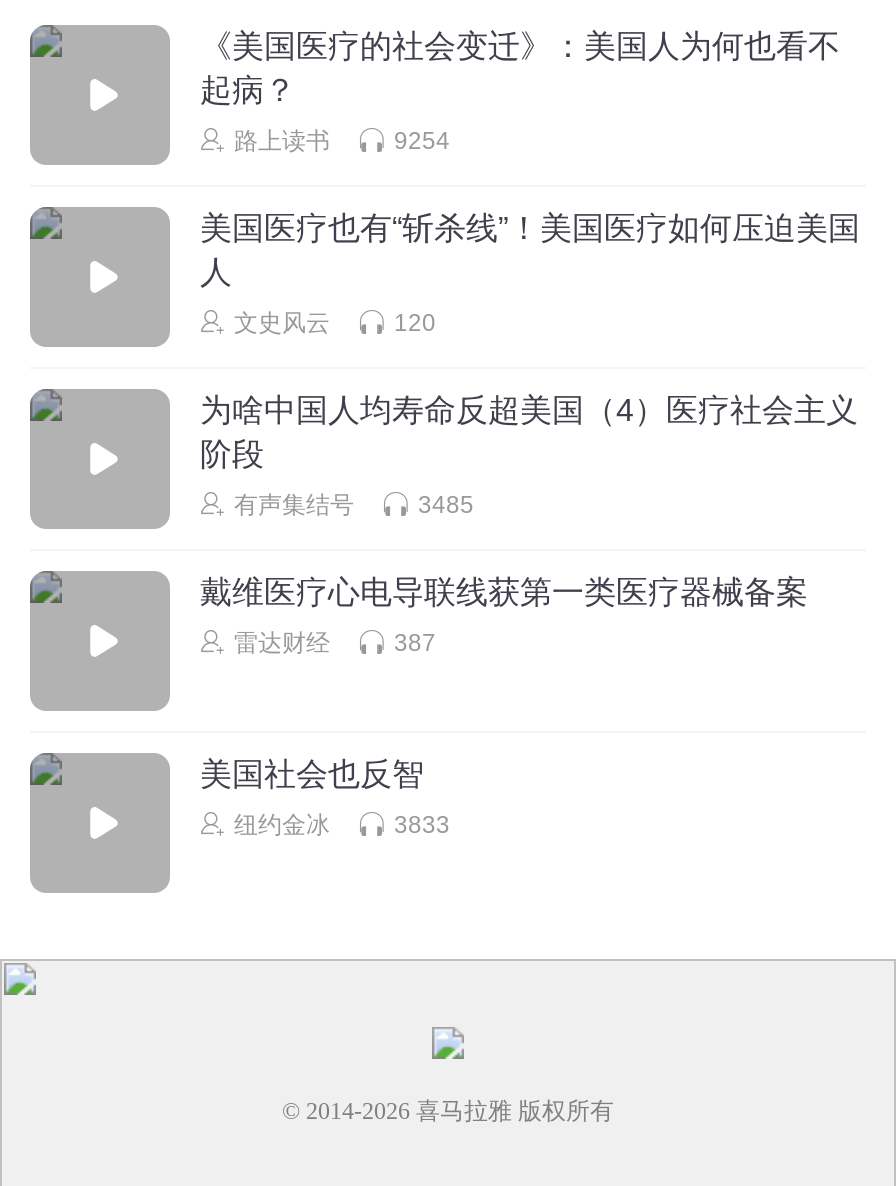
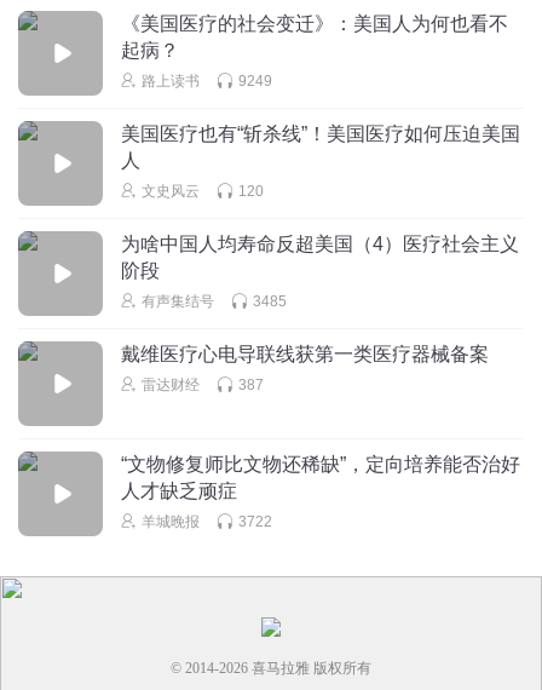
- 9254
+ 9249

- 美国社会也反智
+ “文物修复师比文物还稀缺”，定向培养能否治好
+ 人才缺乏顽症

- 纽约金冰
- 3833
+ 羊城晚报
+ 3722
